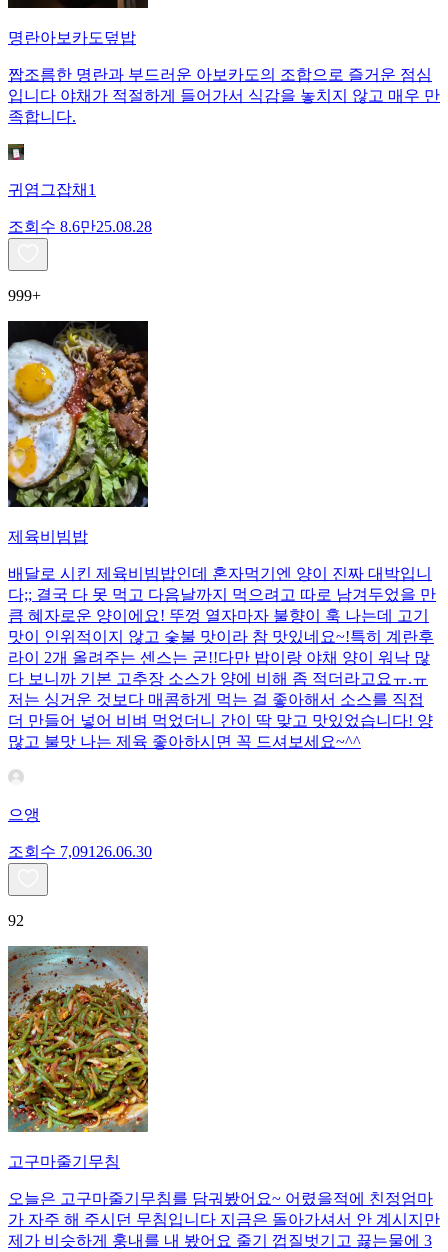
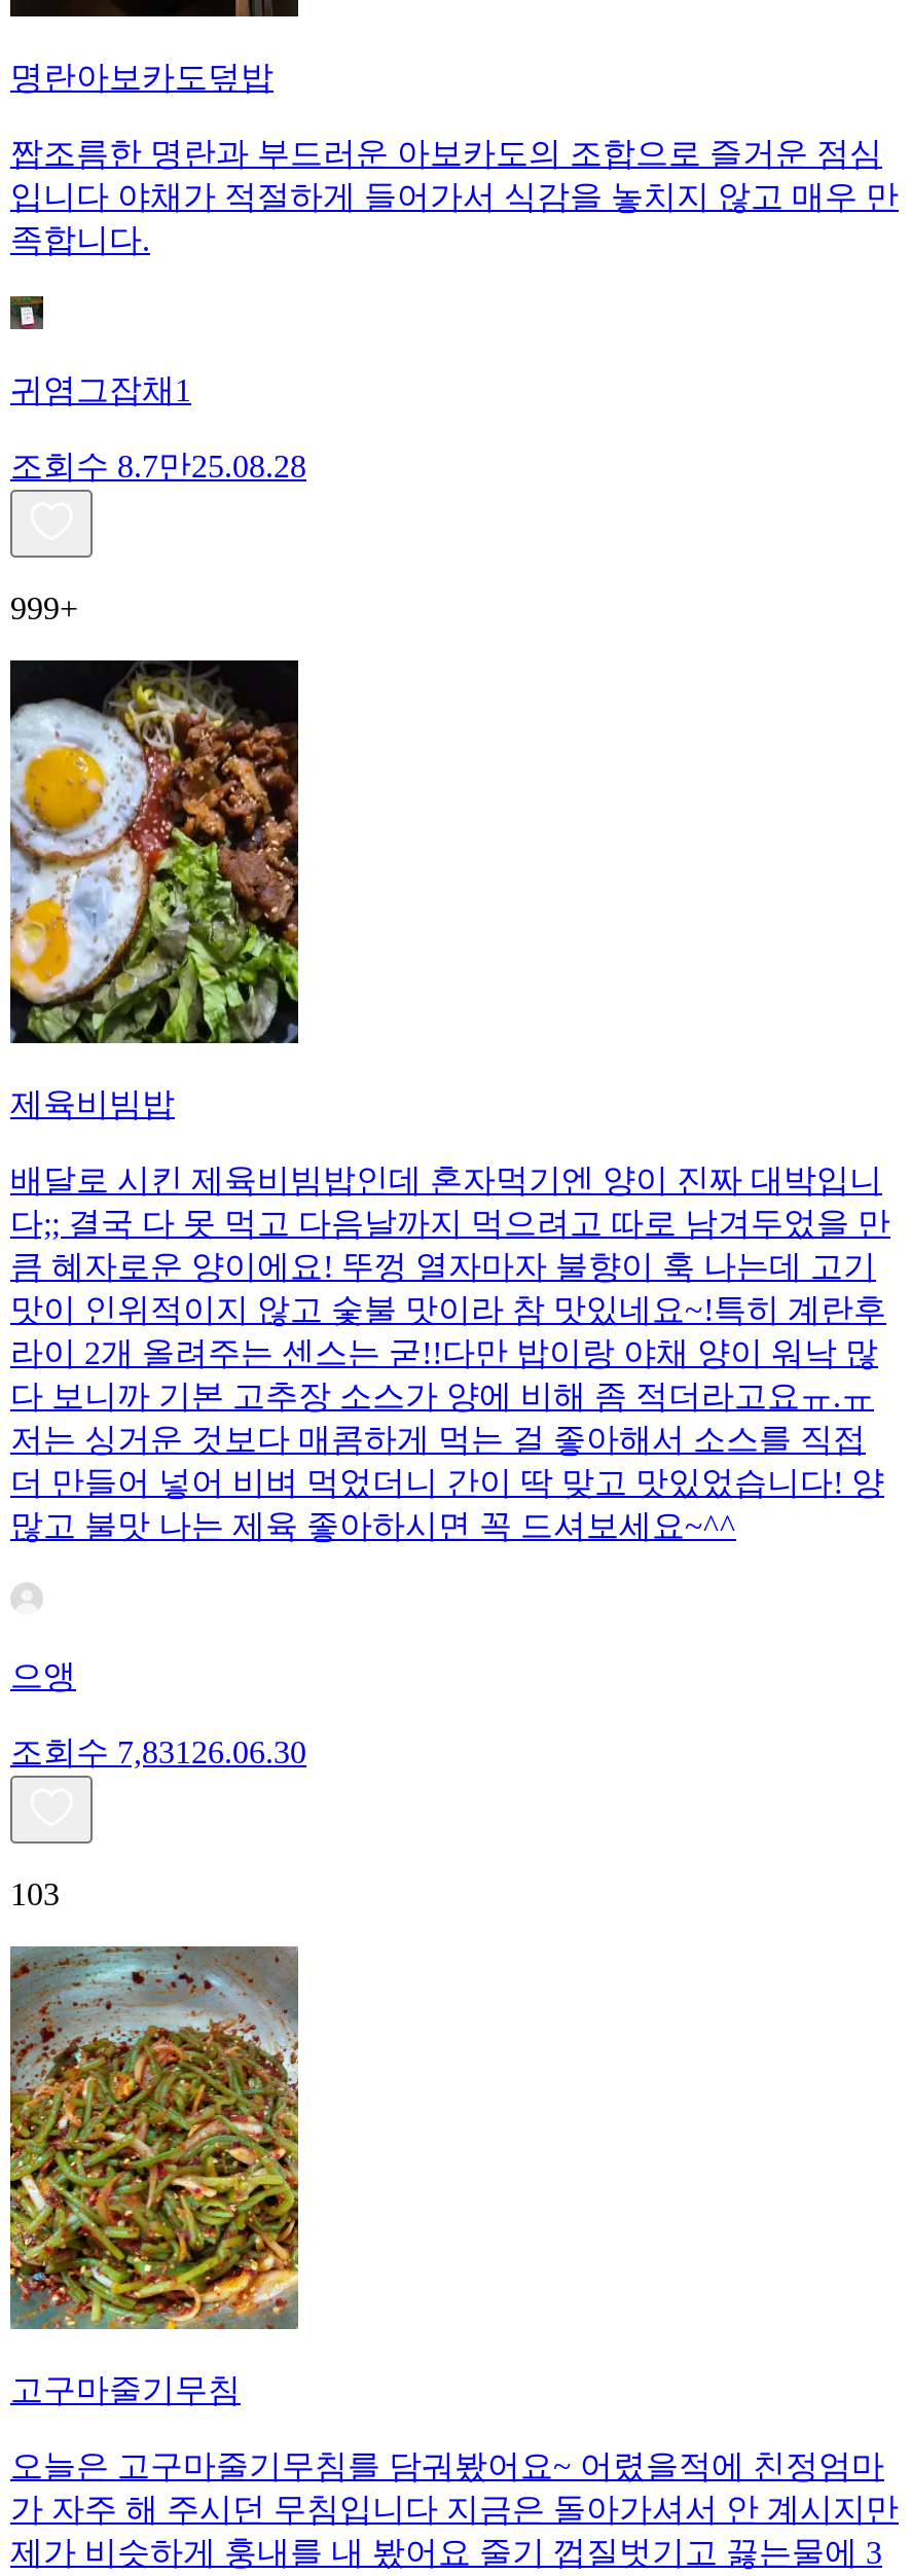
- 조회수 8.6만 25.08.28
+ 조회수 8.7만 25.08.28

- 조회수 7,091 26.06.30
+ 조회수 7,831 26.06.30

- 92
+ 103
